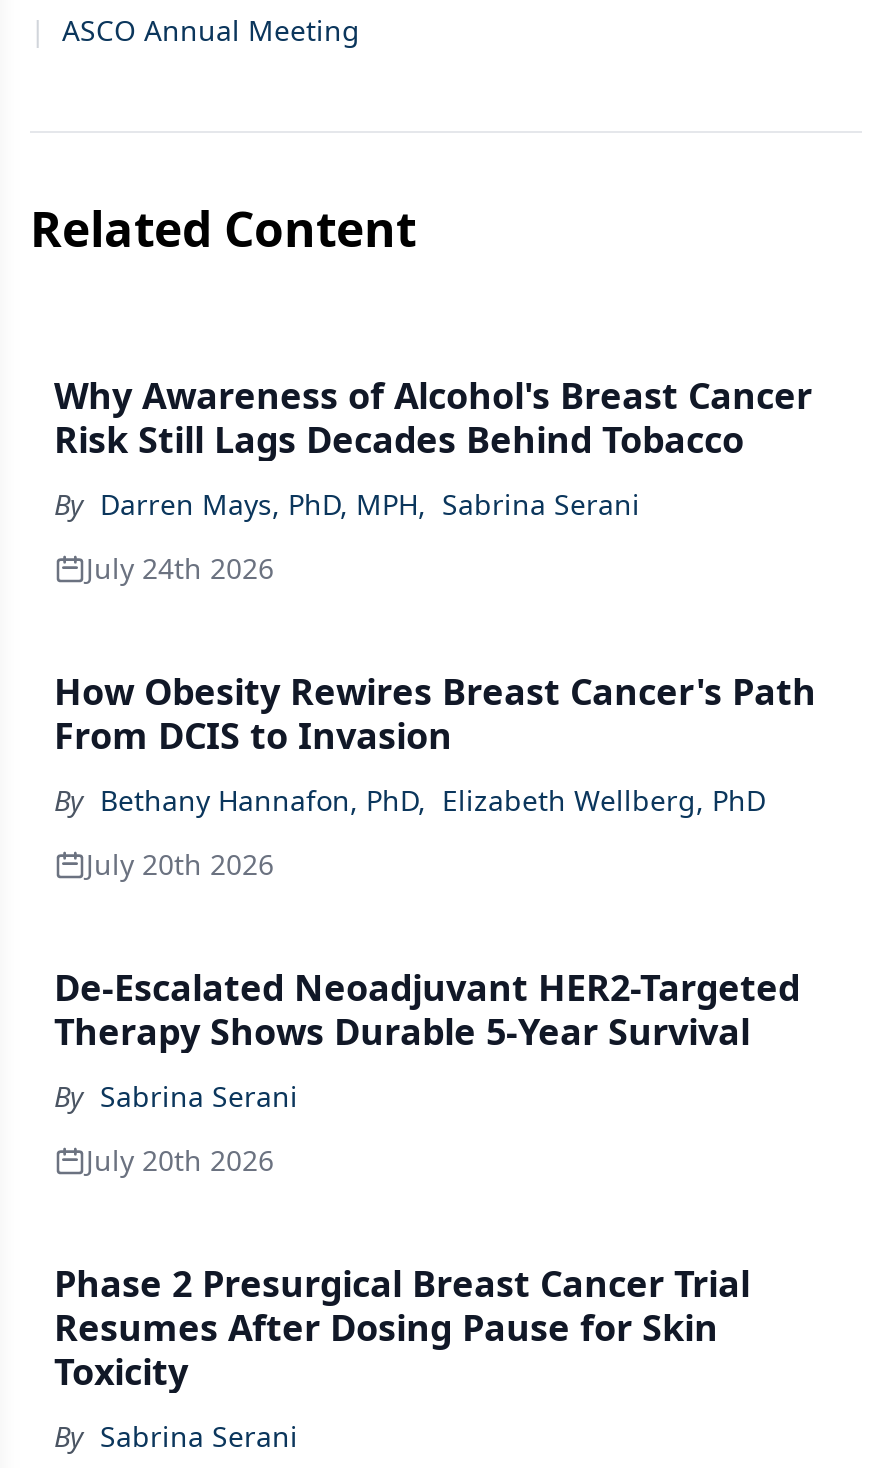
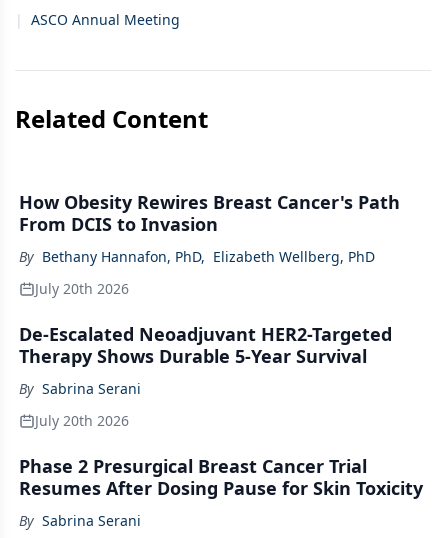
- Why Awareness of Alcohol's Breast Cancer
- Risk Still Lags Decades Behind Tobacco
- By Darren Mays, PhD, MPH, Sabrina Serani
- July 24th 2026
